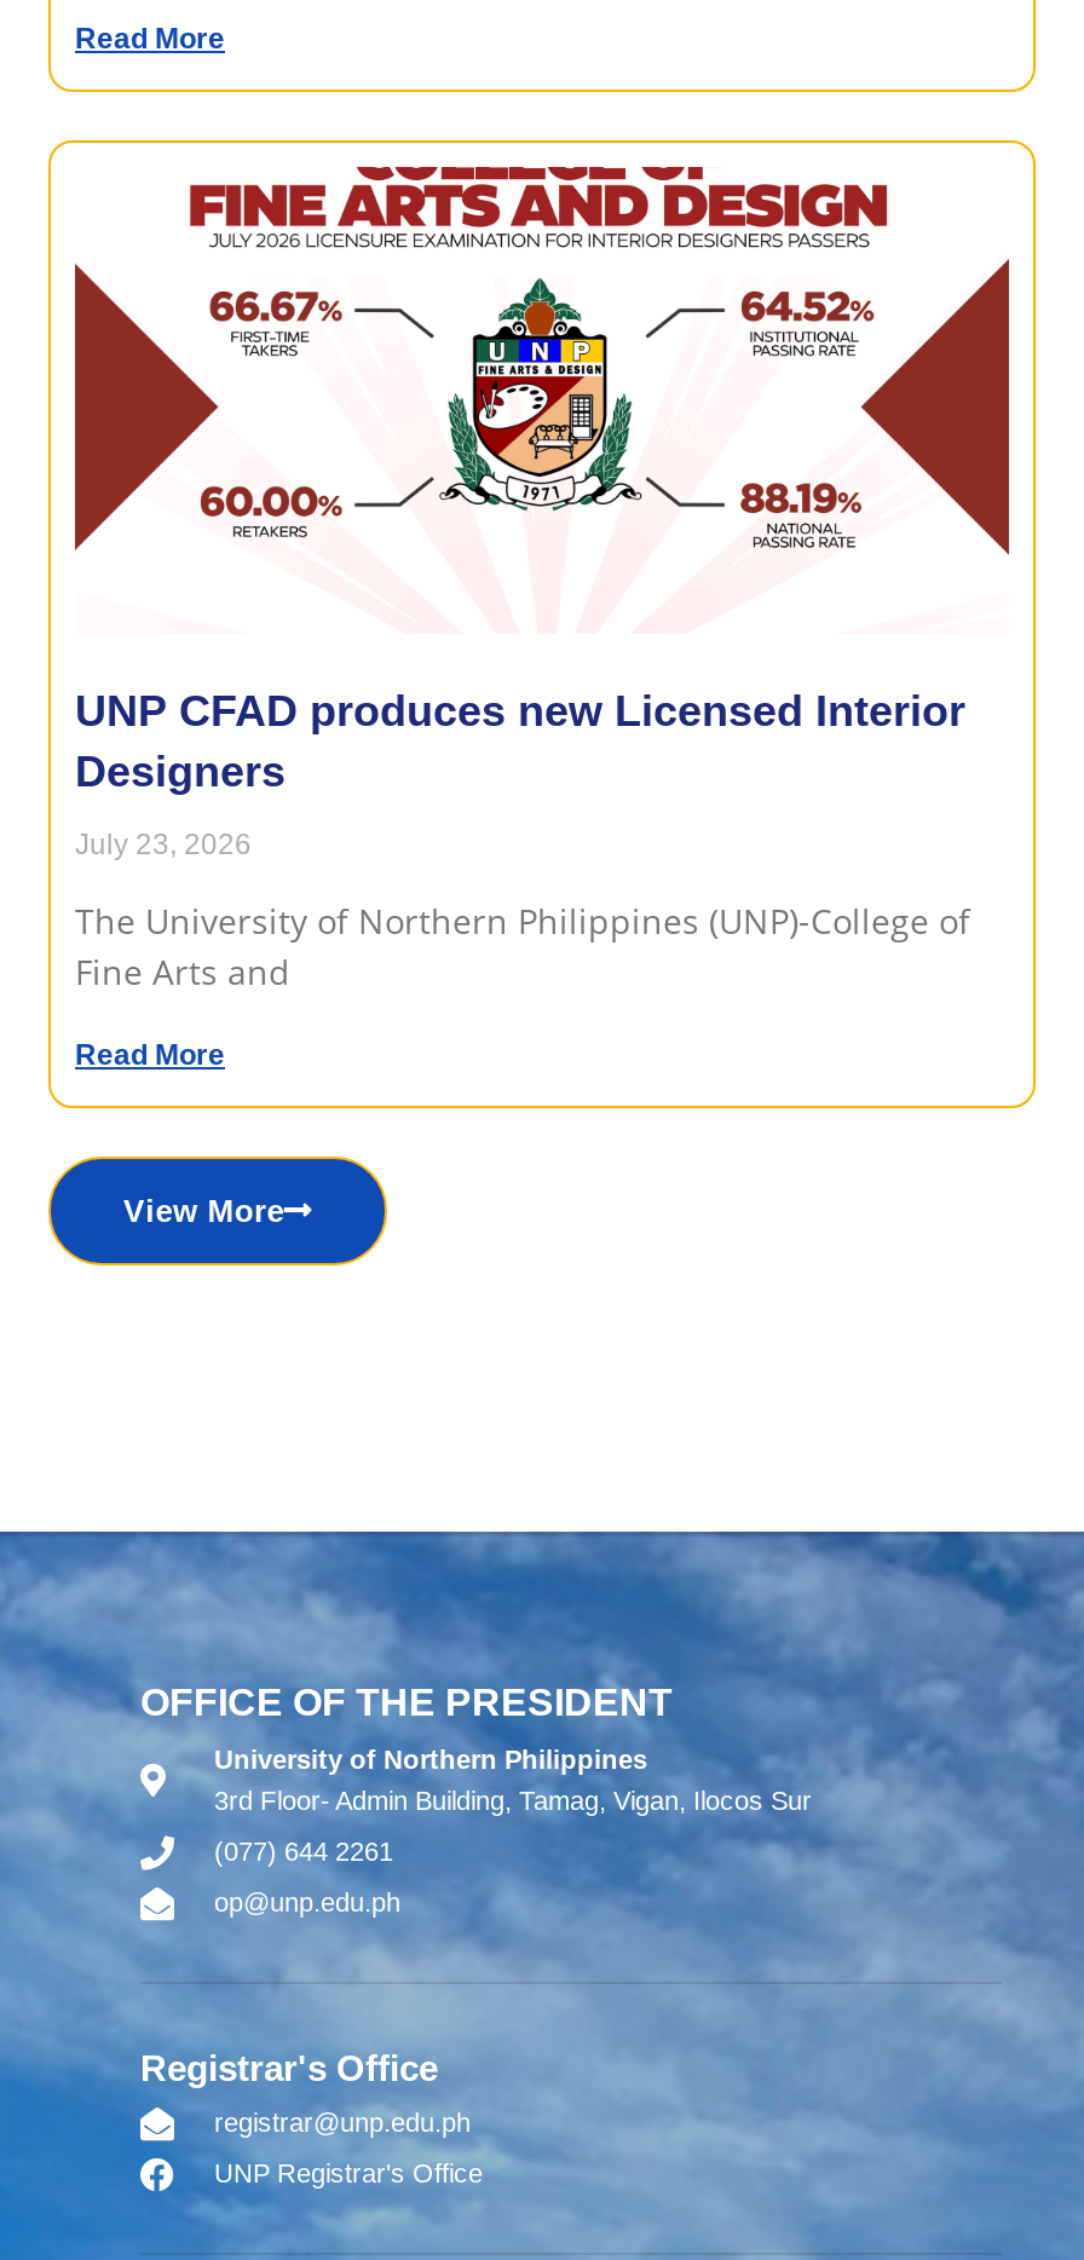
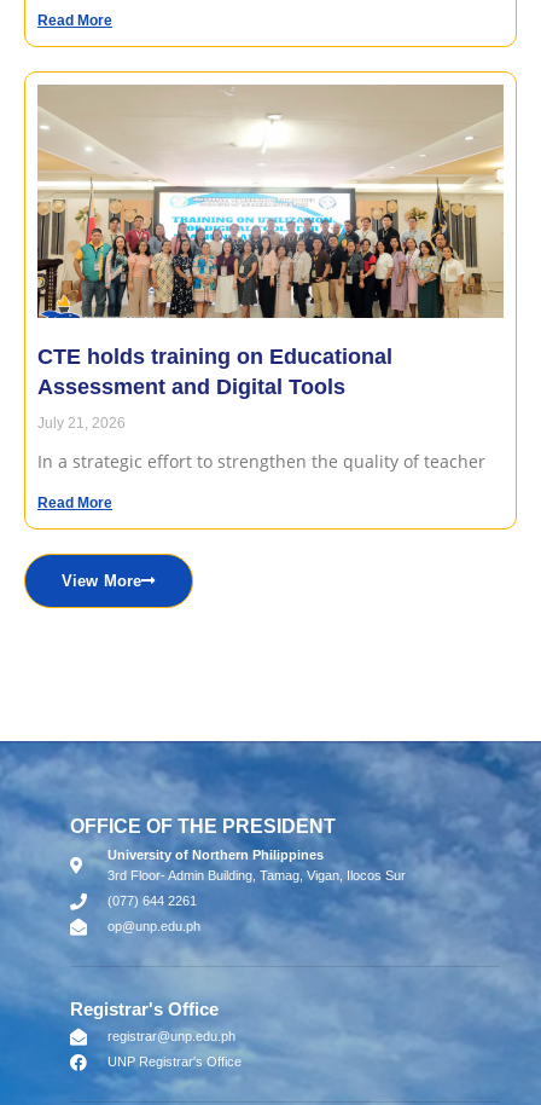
- [image]
- UNP CFAD produces new Licensed Interior
- Designers
+ [image]
+ CTE holds training on Educational
+ Assessment and Digital Tools

- July 23, 2026
+ July 21, 2026

- The University of Northern Philippines (UNP)-College of
- Fine Arts and
+ In a strategic effort to strengthen the quality of teacher
